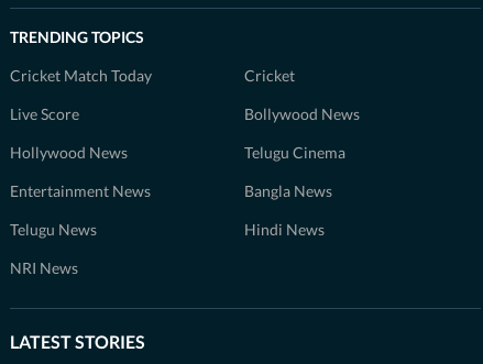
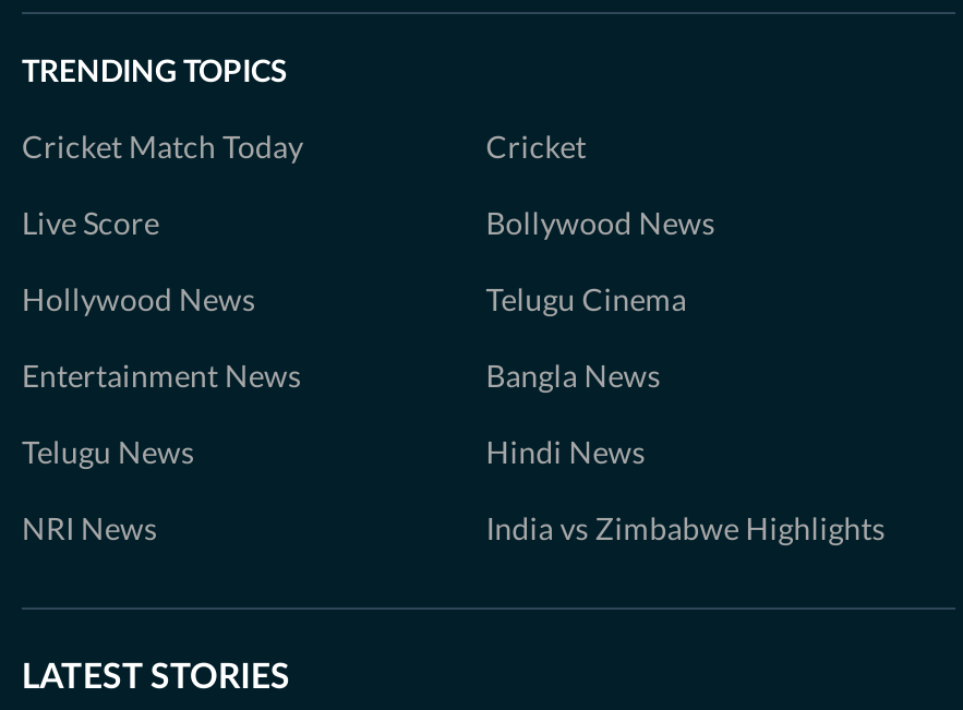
+ India vs Zimbabwe Highlights
